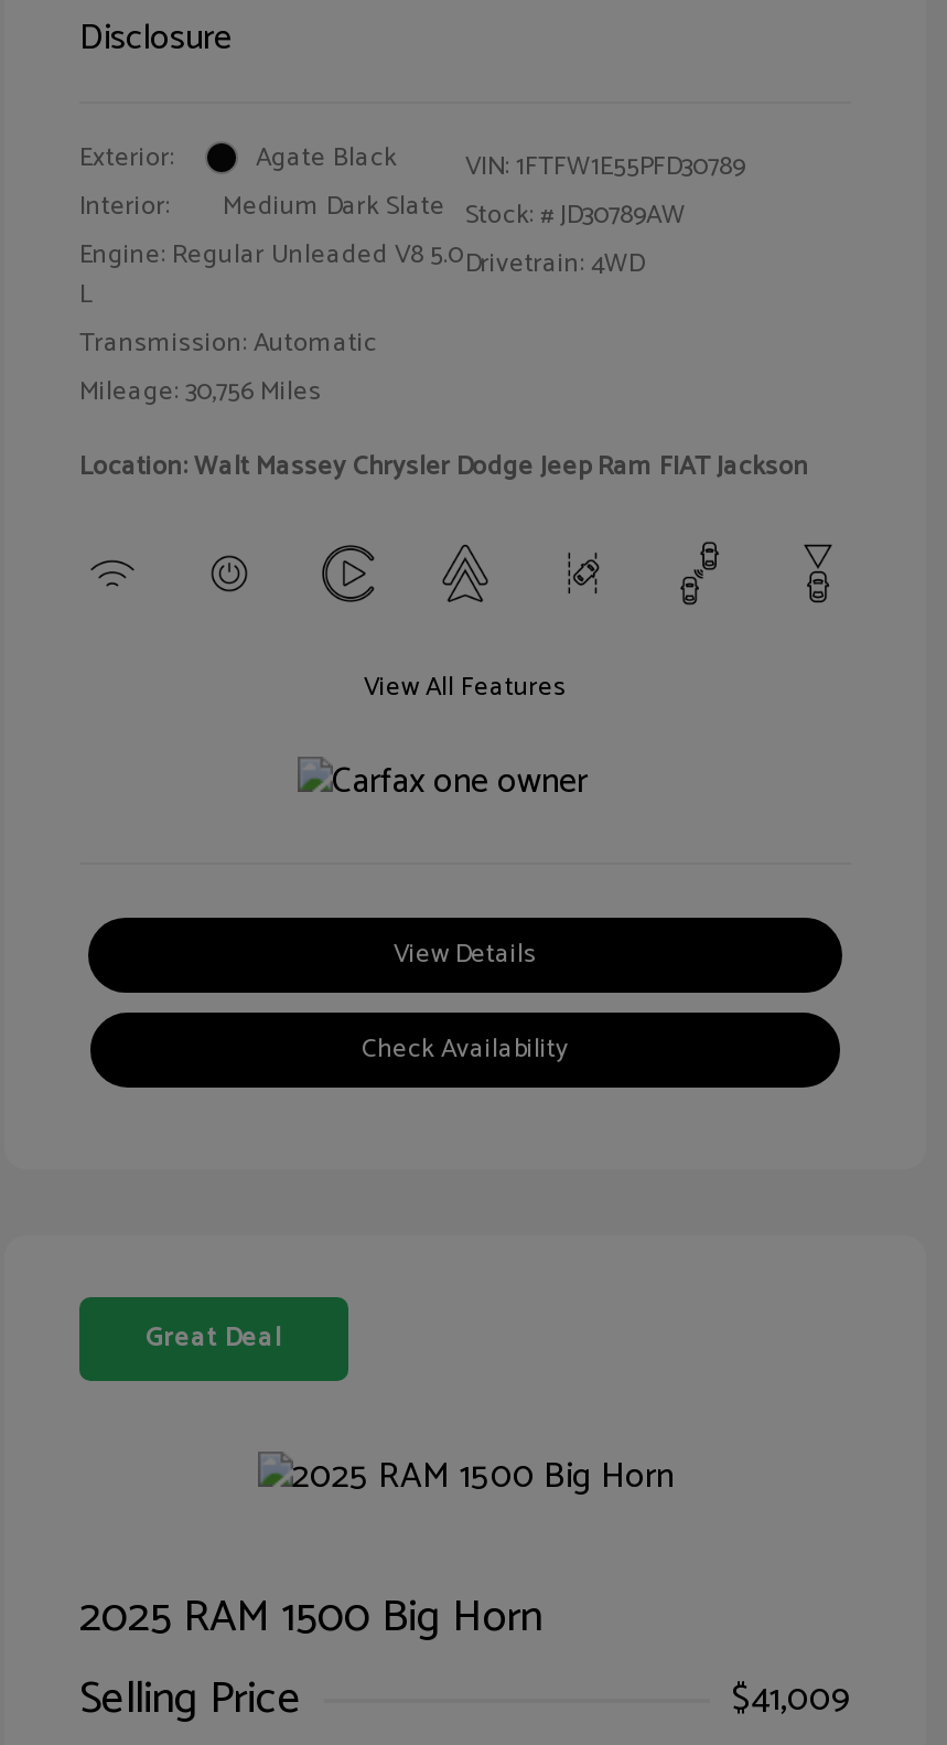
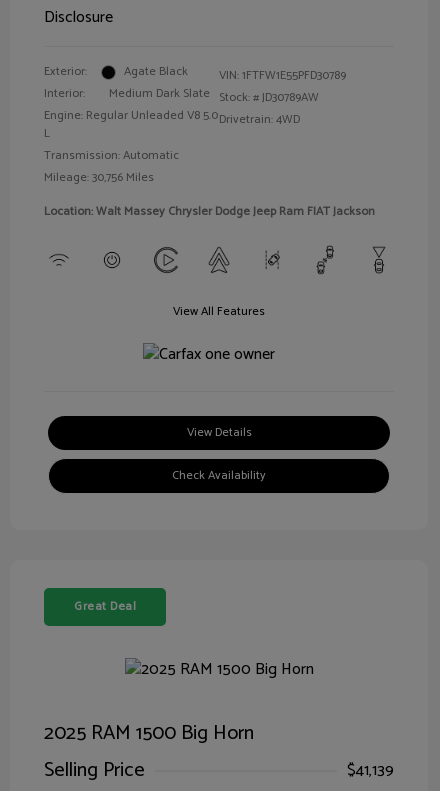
- $41,009
+ $41,139
